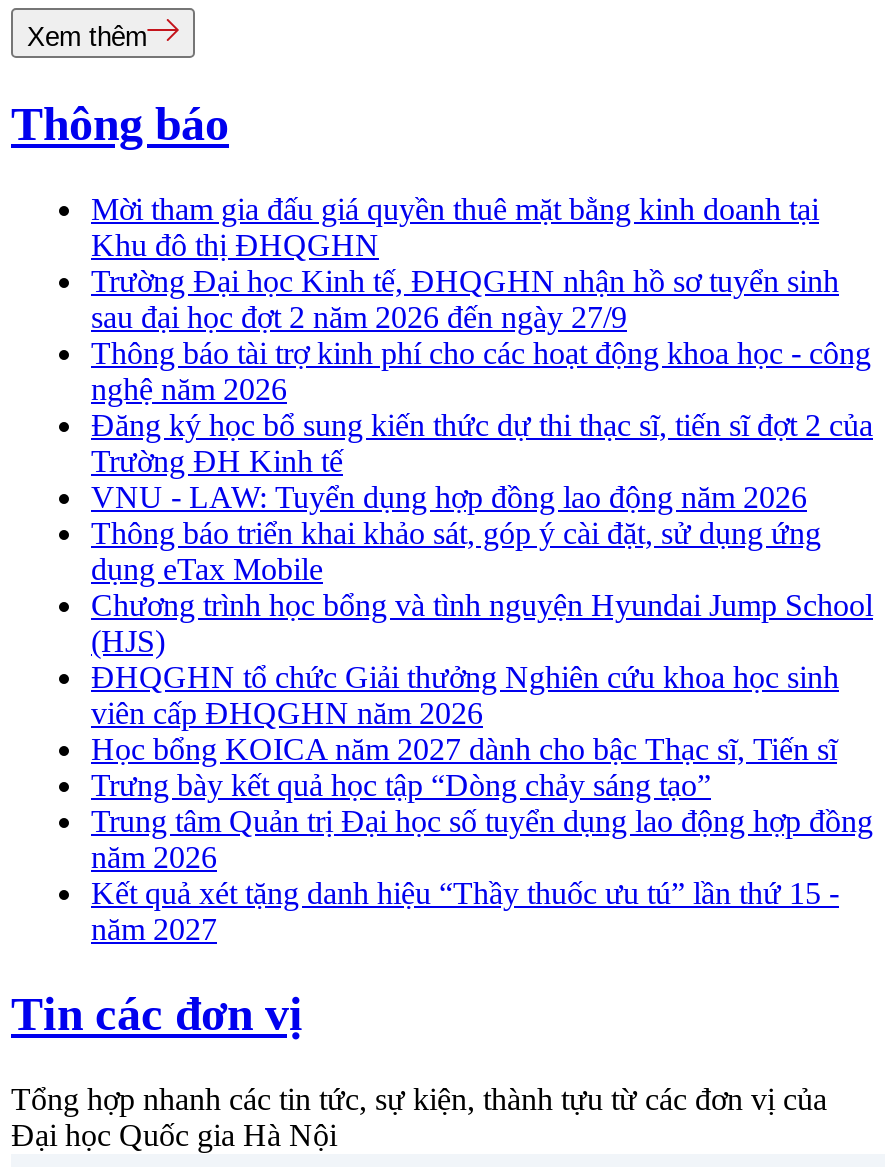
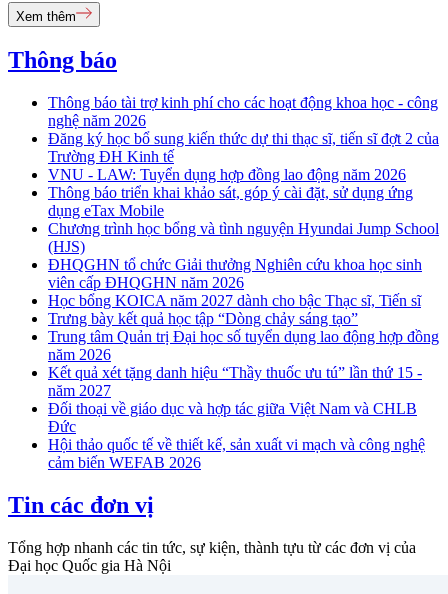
- Mời tham gia đấu giá quyền thuê mặt bằng kinh doanh tại
- Khu đô thị ĐHQGHN
- Trường Đại học Kinh tế, ĐHQGHN nhận hồ sơ tuyển sinh
- sau đại học đợt 2 năm 2026 đến ngày 27/9

moved up: Thông báo tài trợ kinh phí cho các hoạt động khoa học - công | nghệ năm 2026 | Đăng ký học bổ sung kiến thức dự thi thạc sĩ, tiến sĩ đợt 2 của | ... | Kết quả xét tặng danh hiệu “Thầy thuốc ưu tú” lần thứ 15 - | năm 2027

+ Đối thoại về giáo dục và hợp tác giữa Việt Nam và CHLB
+ Đức
+ Hội thảo quốc tế về thiết kế, sản xuất vi mạch và công nghệ
+ cảm biến WEFAB 2026
